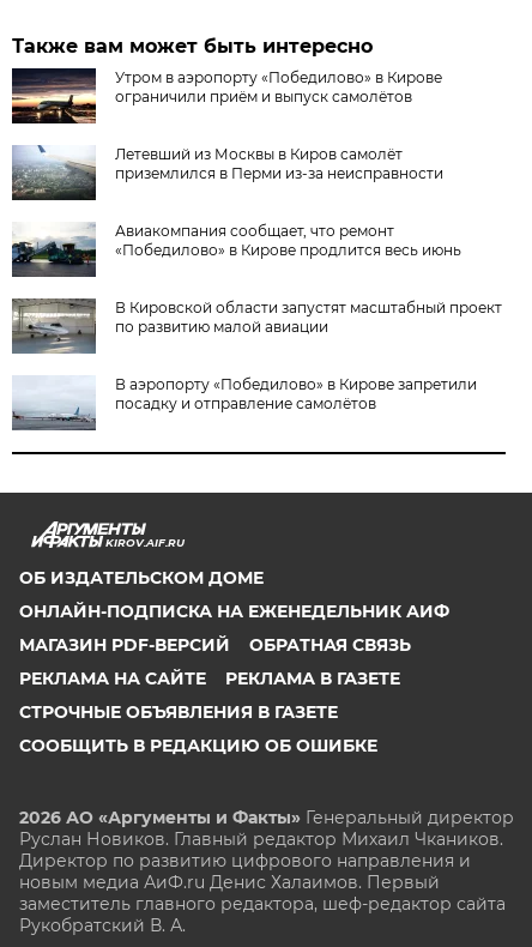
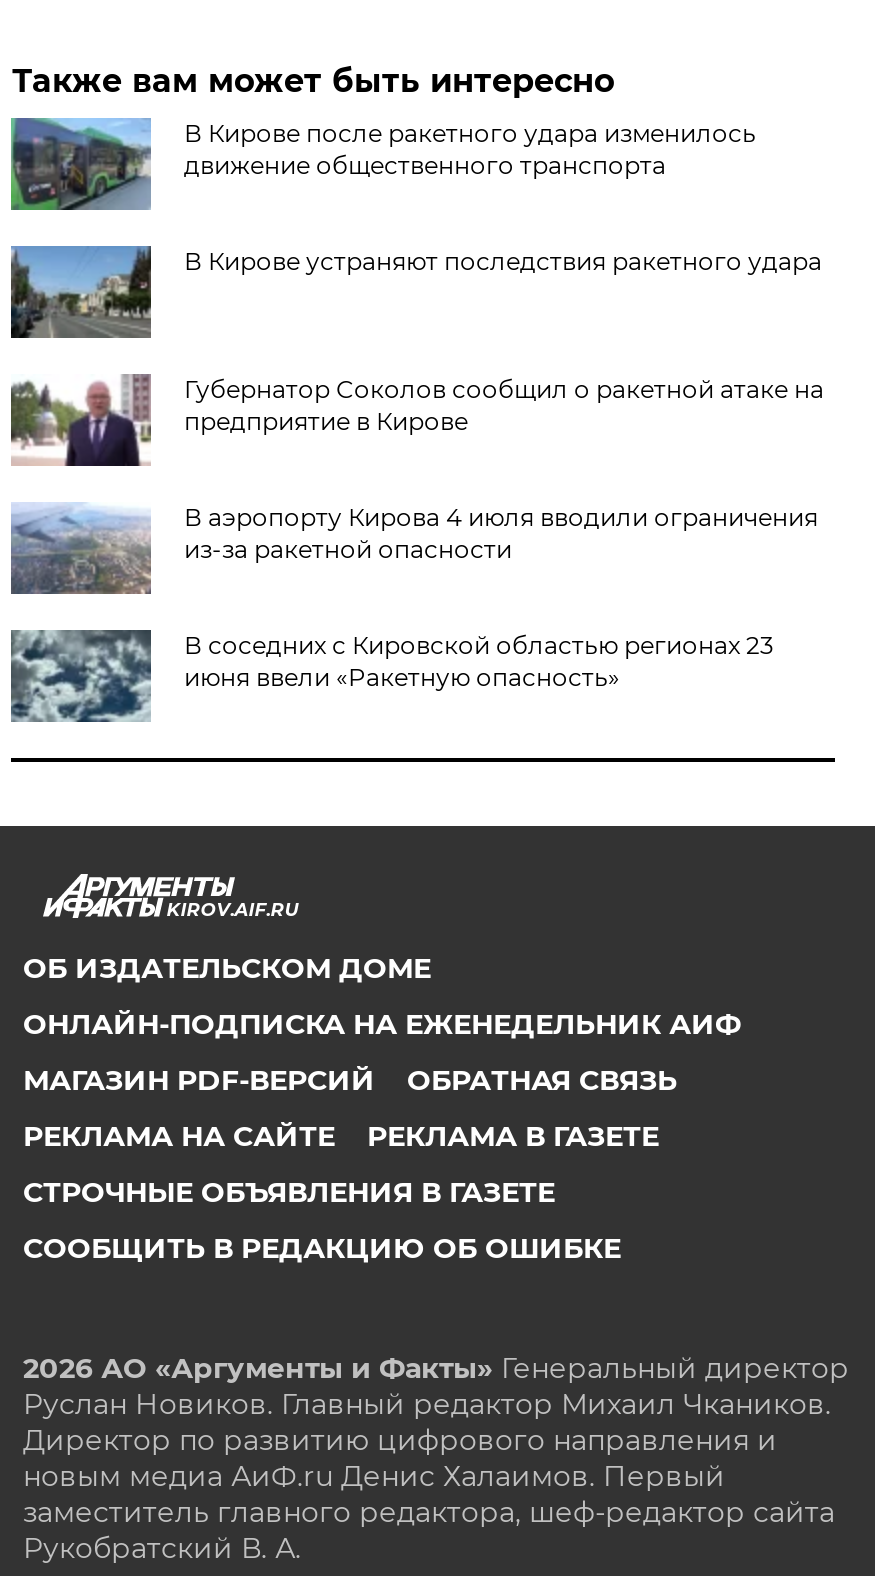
- [image]
- Утром в аэропорту «Победилово» в Кирове
- ограничили приём и выпуск самолётов
+ [image]
+ В Кирове после ракетного удара изменилось
+ движение общественного транспорта

- [image]
- Летевший из Москвы в Киров самолёт
- приземлился в Перми из-за неисправности
+ [image]
+ В Кирове устраняют последствия ракетного удара

- [image]
- Авиакомпания сообщает, что ремонт
- «Победилово» в Кирове продлится весь июнь
+ [image]
+ Губернатор Соколов сообщил о ракетной атаке на
+ предприятие в Кирове

- [image]
- В Кировской области запустят масштабный проект
- по развитию малой авиации
+ [image]
+ В аэропорту Кирова 4 июля вводили ограничения
+ из-за ракетной опасности

- [image]
- В аэропорту «Победилово» в Кирове запретили
- посадку и отправление самолётов
+ [image]
+ В соседних с Кировской областью регионах 23
+ июня ввели «Ракетную опасность»
